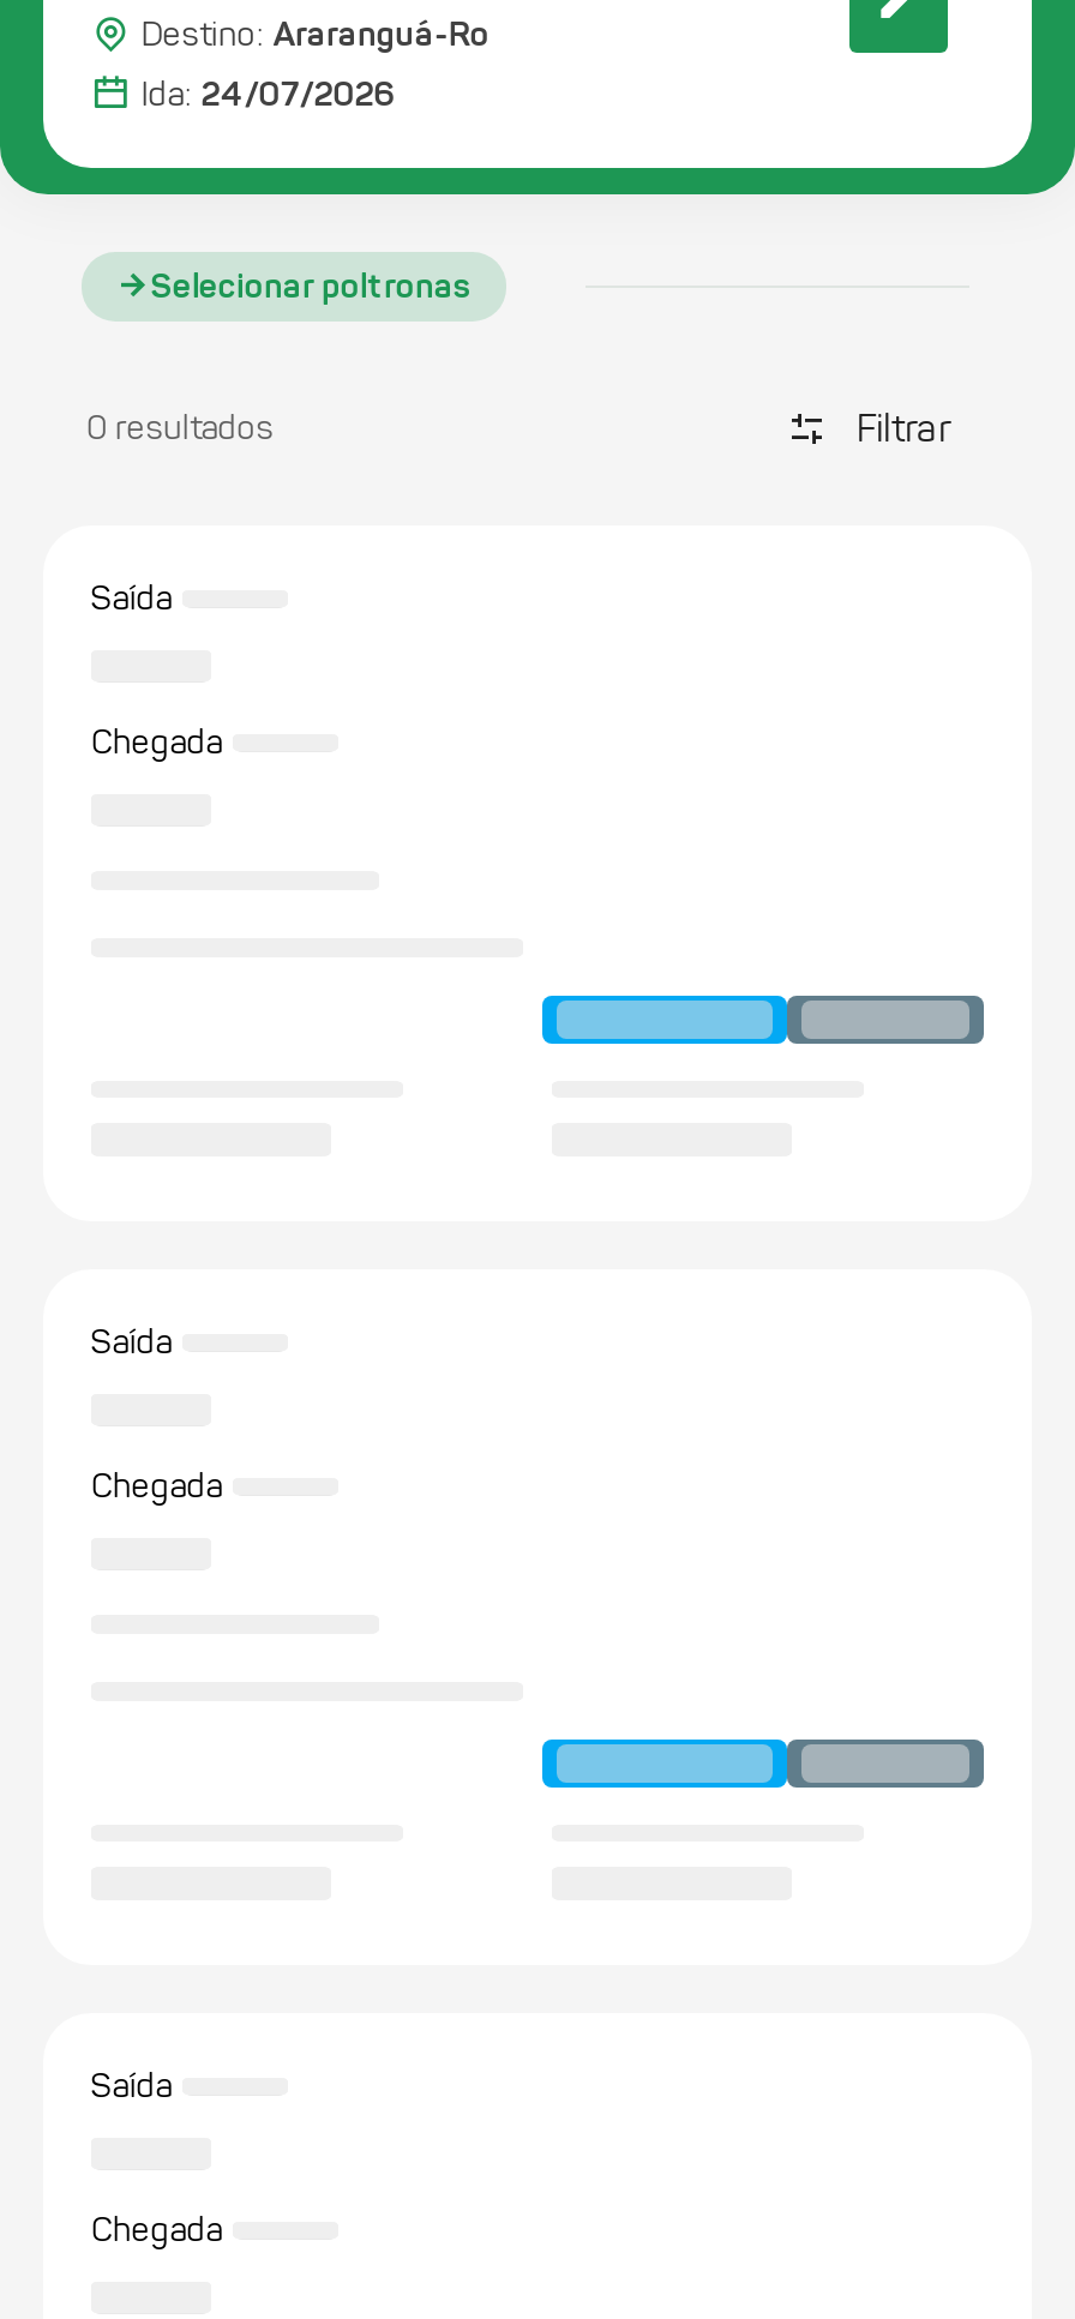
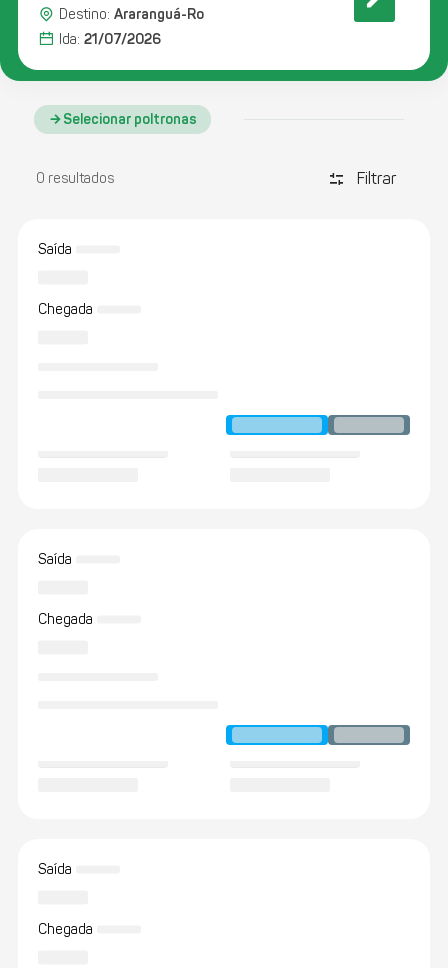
- Ida: 24/07/2026
+ Ida: 21/07/2026
